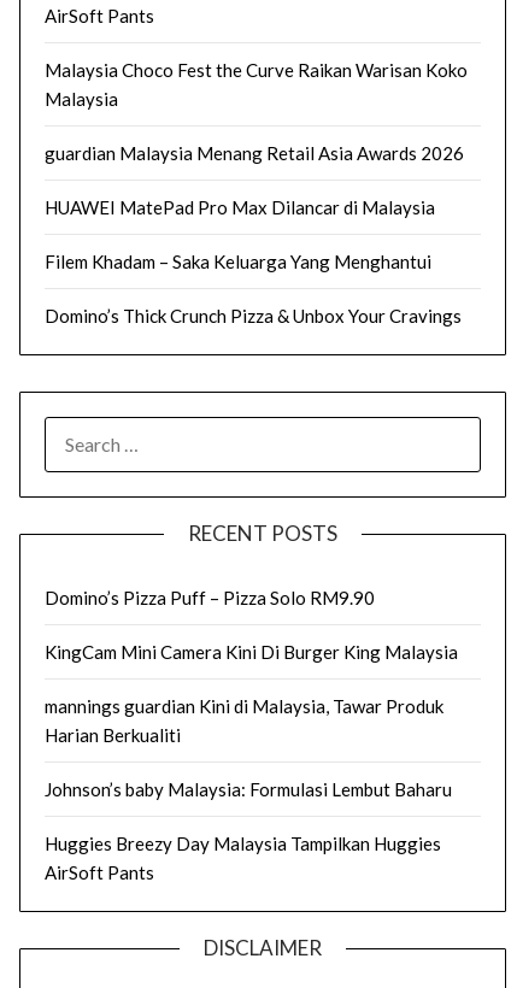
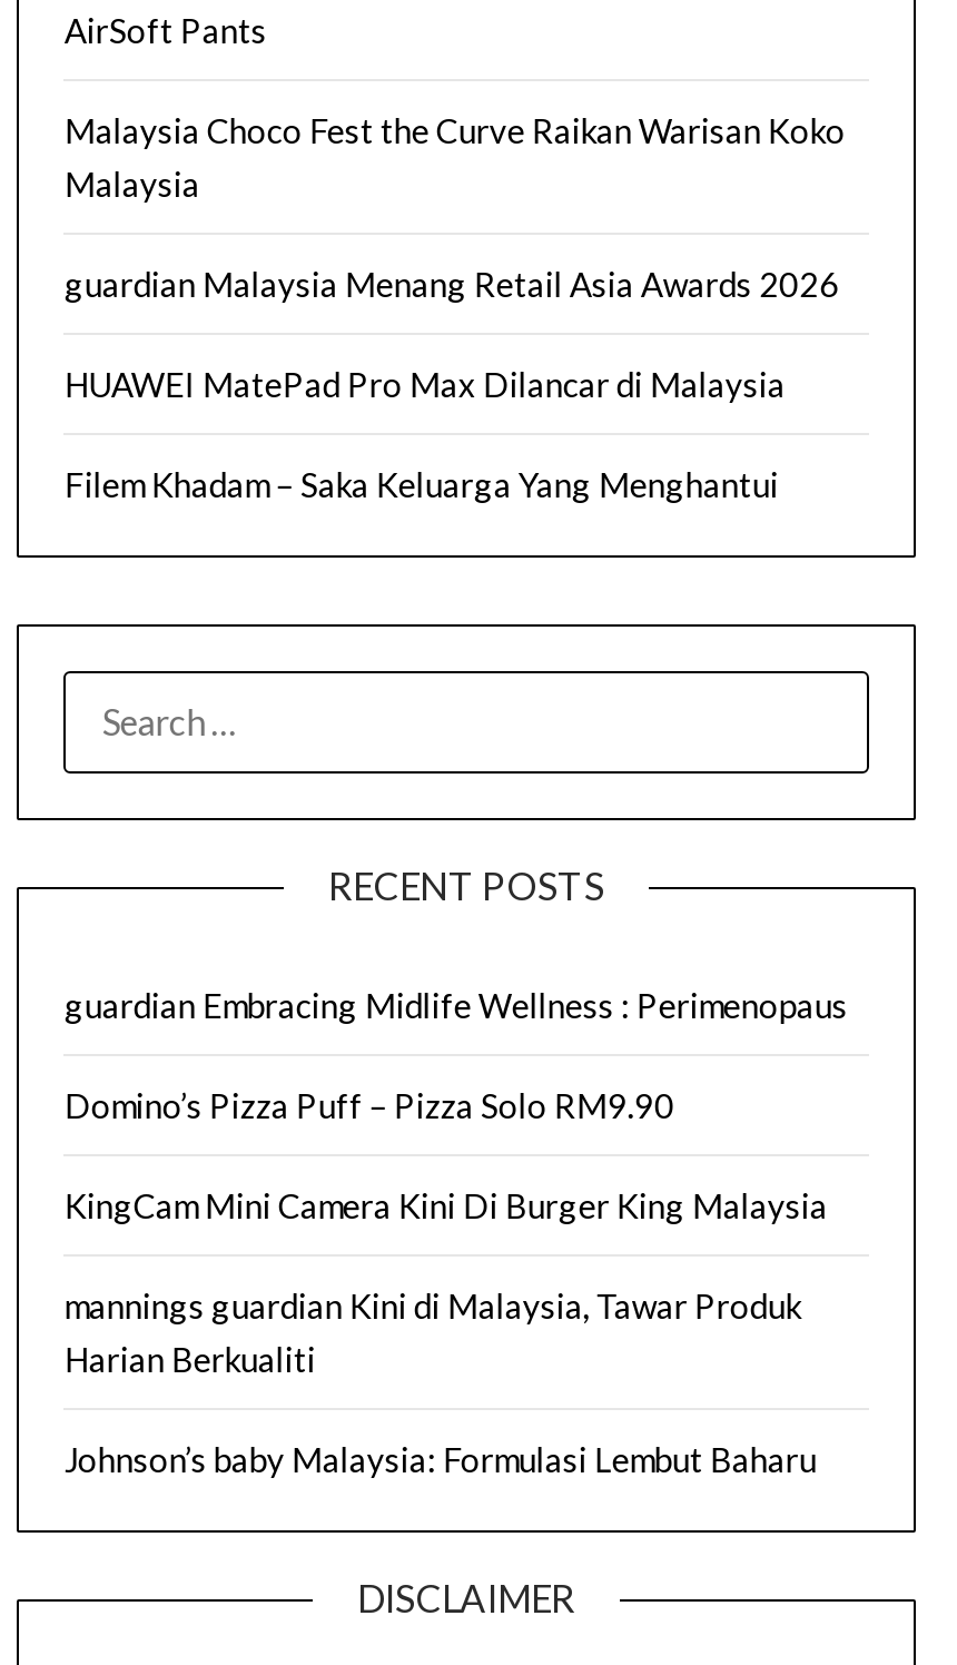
- Domino’s Thick Crunch Pizza & Unbox Your Cravings

+ guardian Embracing Midlife Wellness : Perimenopaus

- Huggies Breezy Day Malaysia Tampilkan Huggies
- AirSoft Pants
